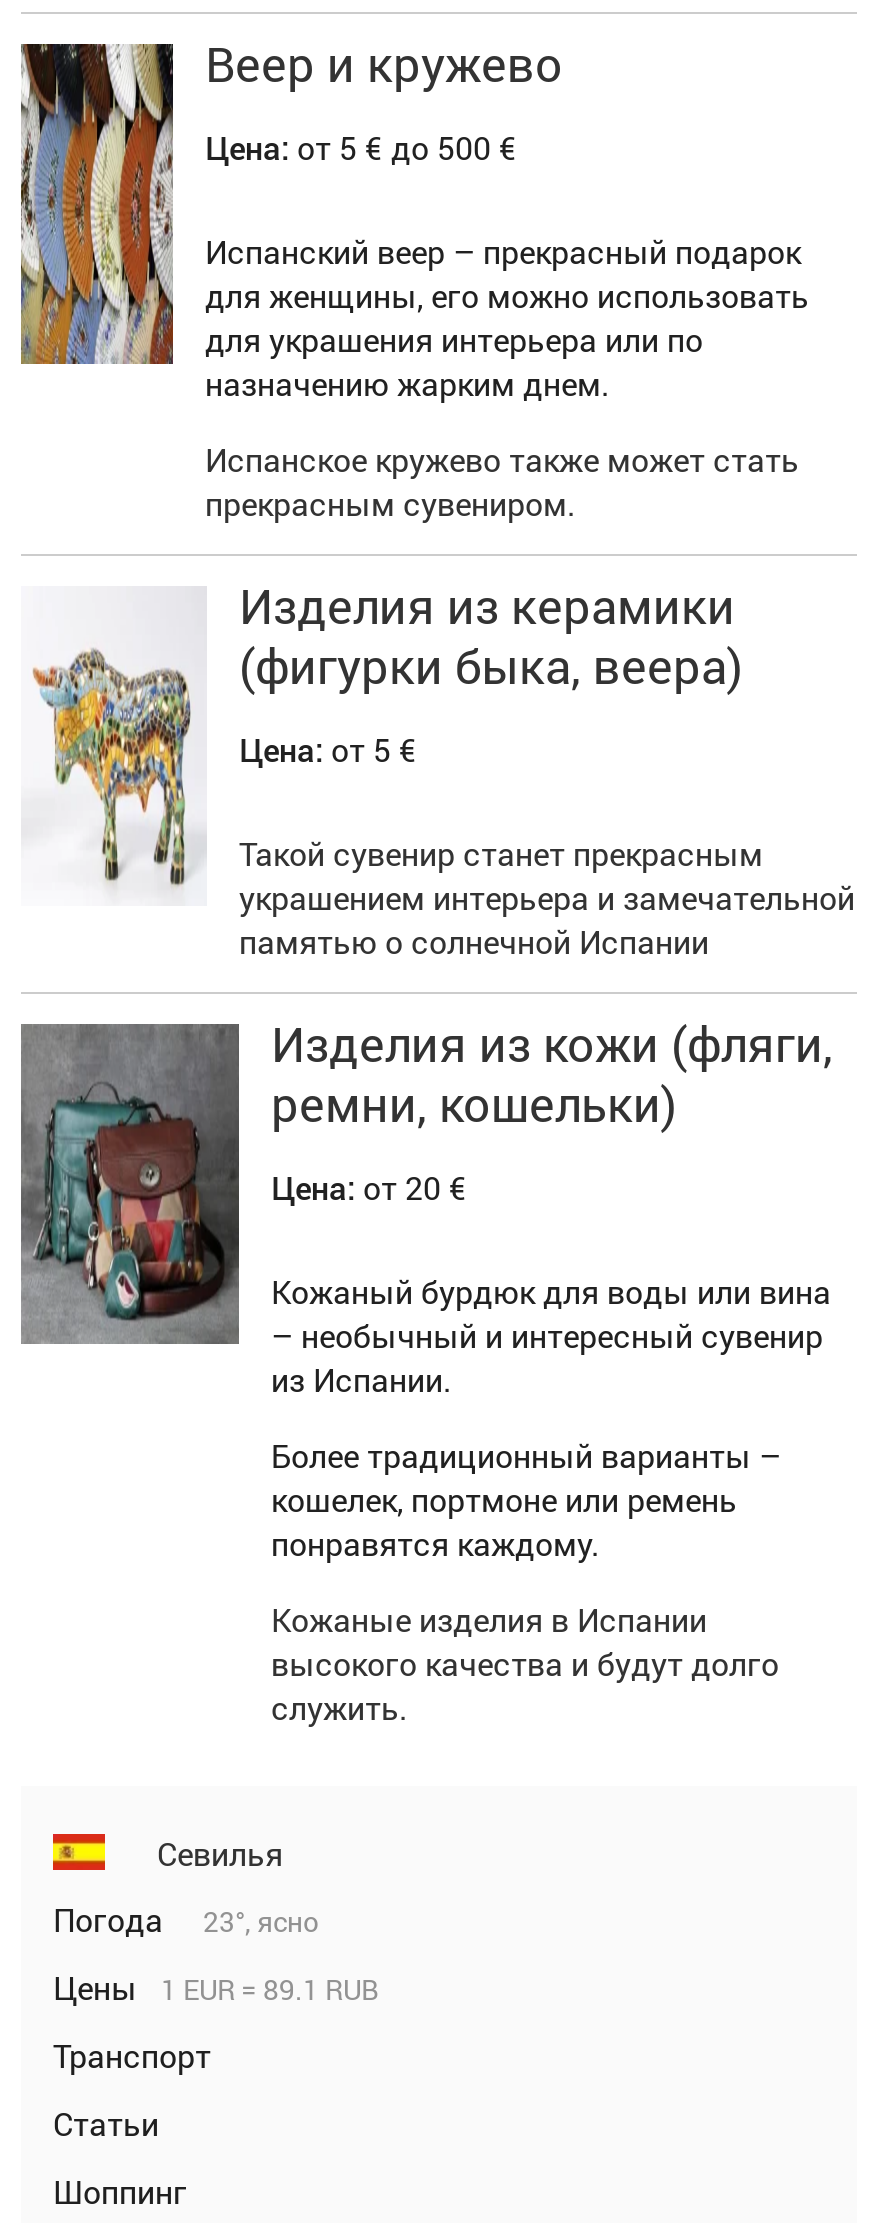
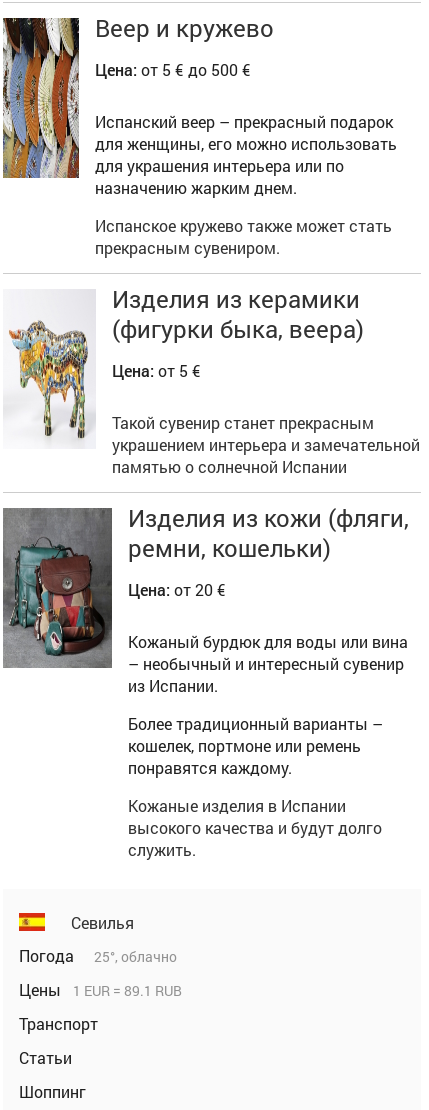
- Погода 23°, ясно
+ Погода 25°, облачно
